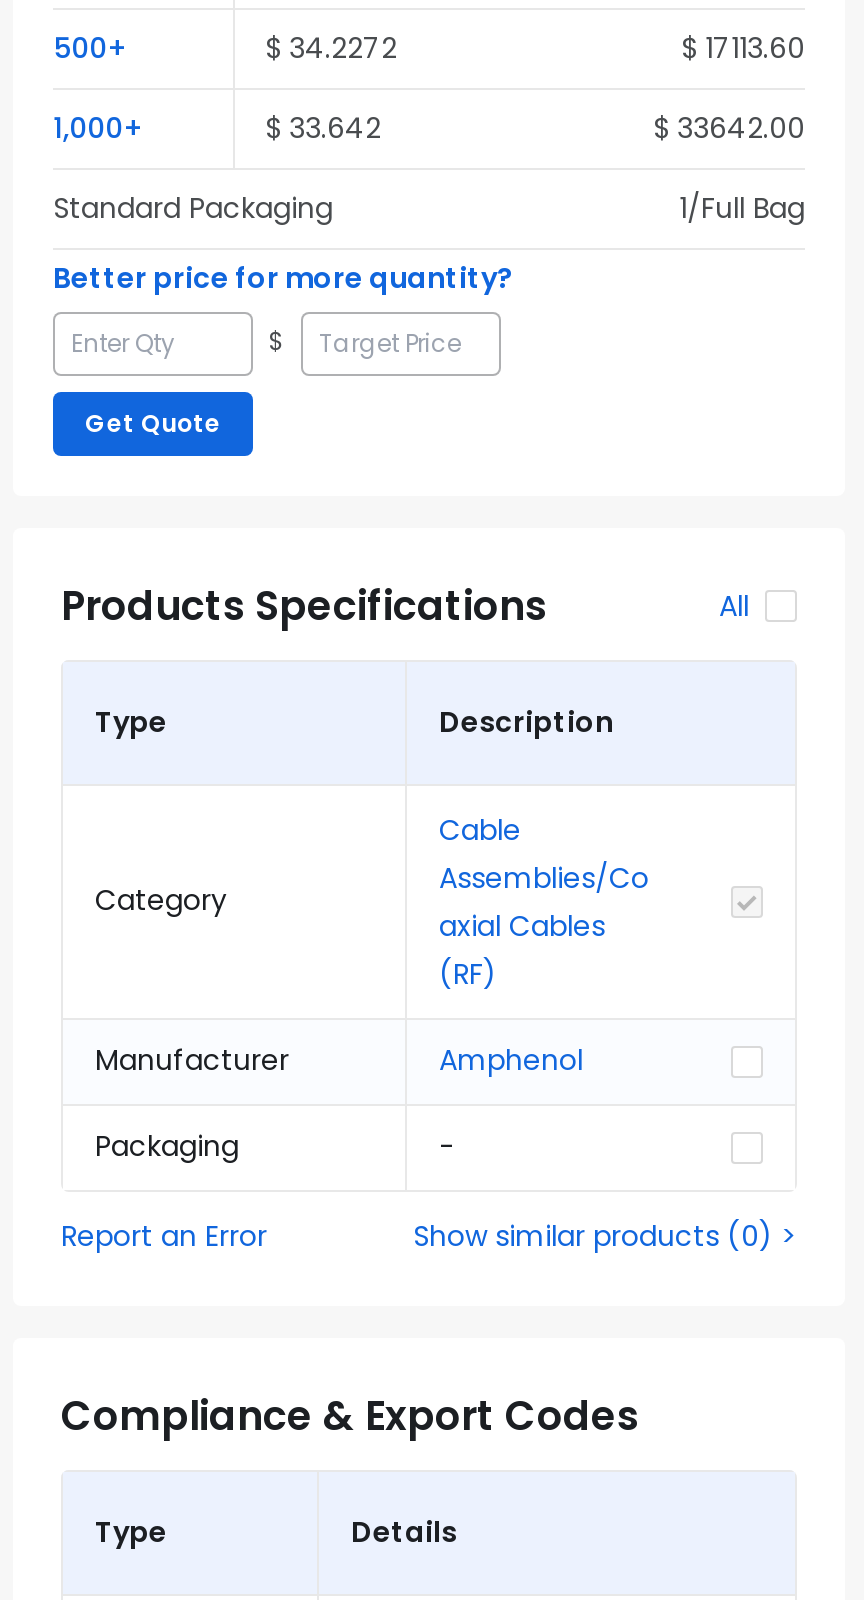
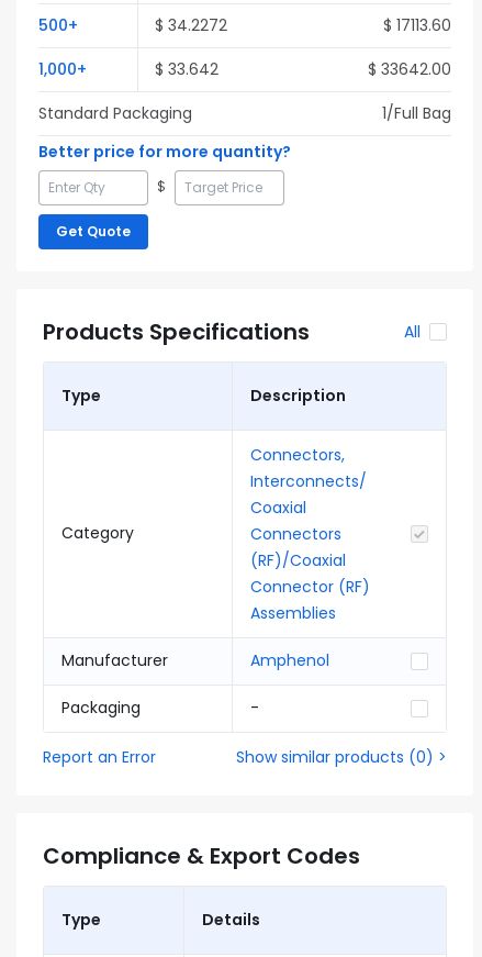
- Cable
- Assemblies/Co
- axial Cables
- (RF)
+ Connectors,
+ Interconnects/
+ Coaxial
+ Connectors
+ (RF)/Coaxial
+ Connector (RF)
+ Assemblies
